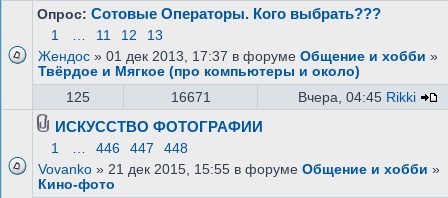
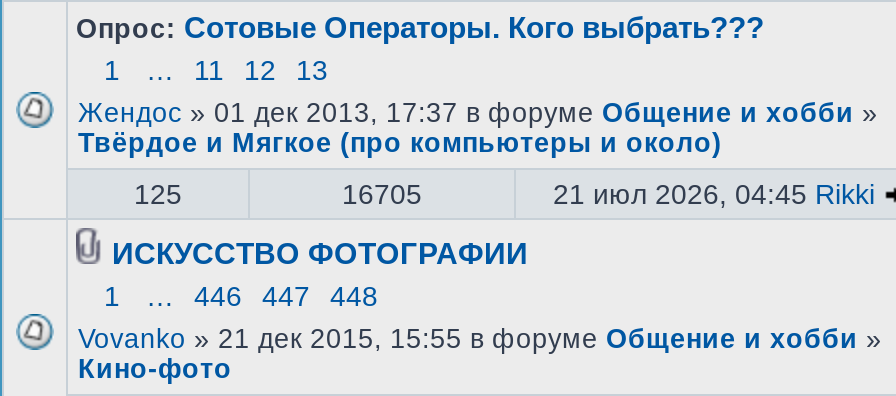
- 16671
- Вчера, 04:45 Rikki
+ 16705
+ 21 июл 2026, 04:45 Rikki
